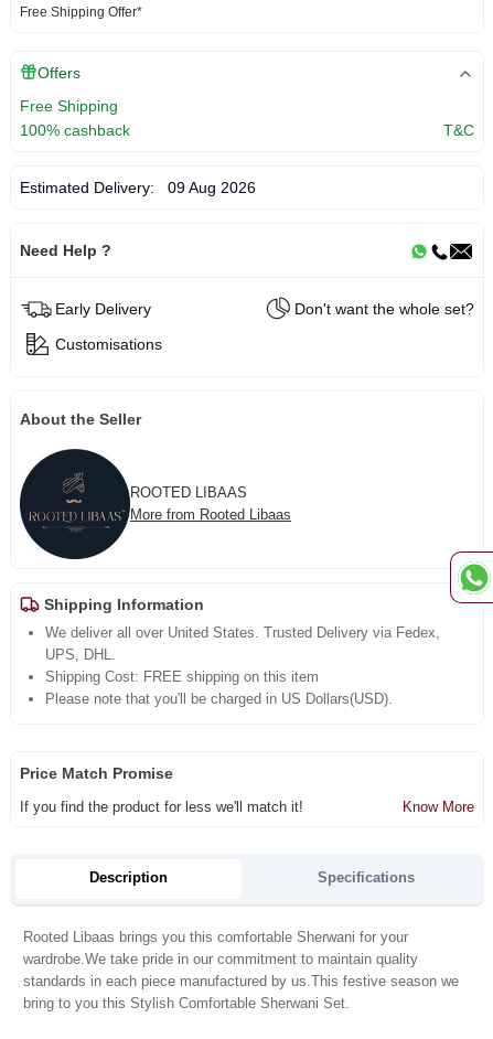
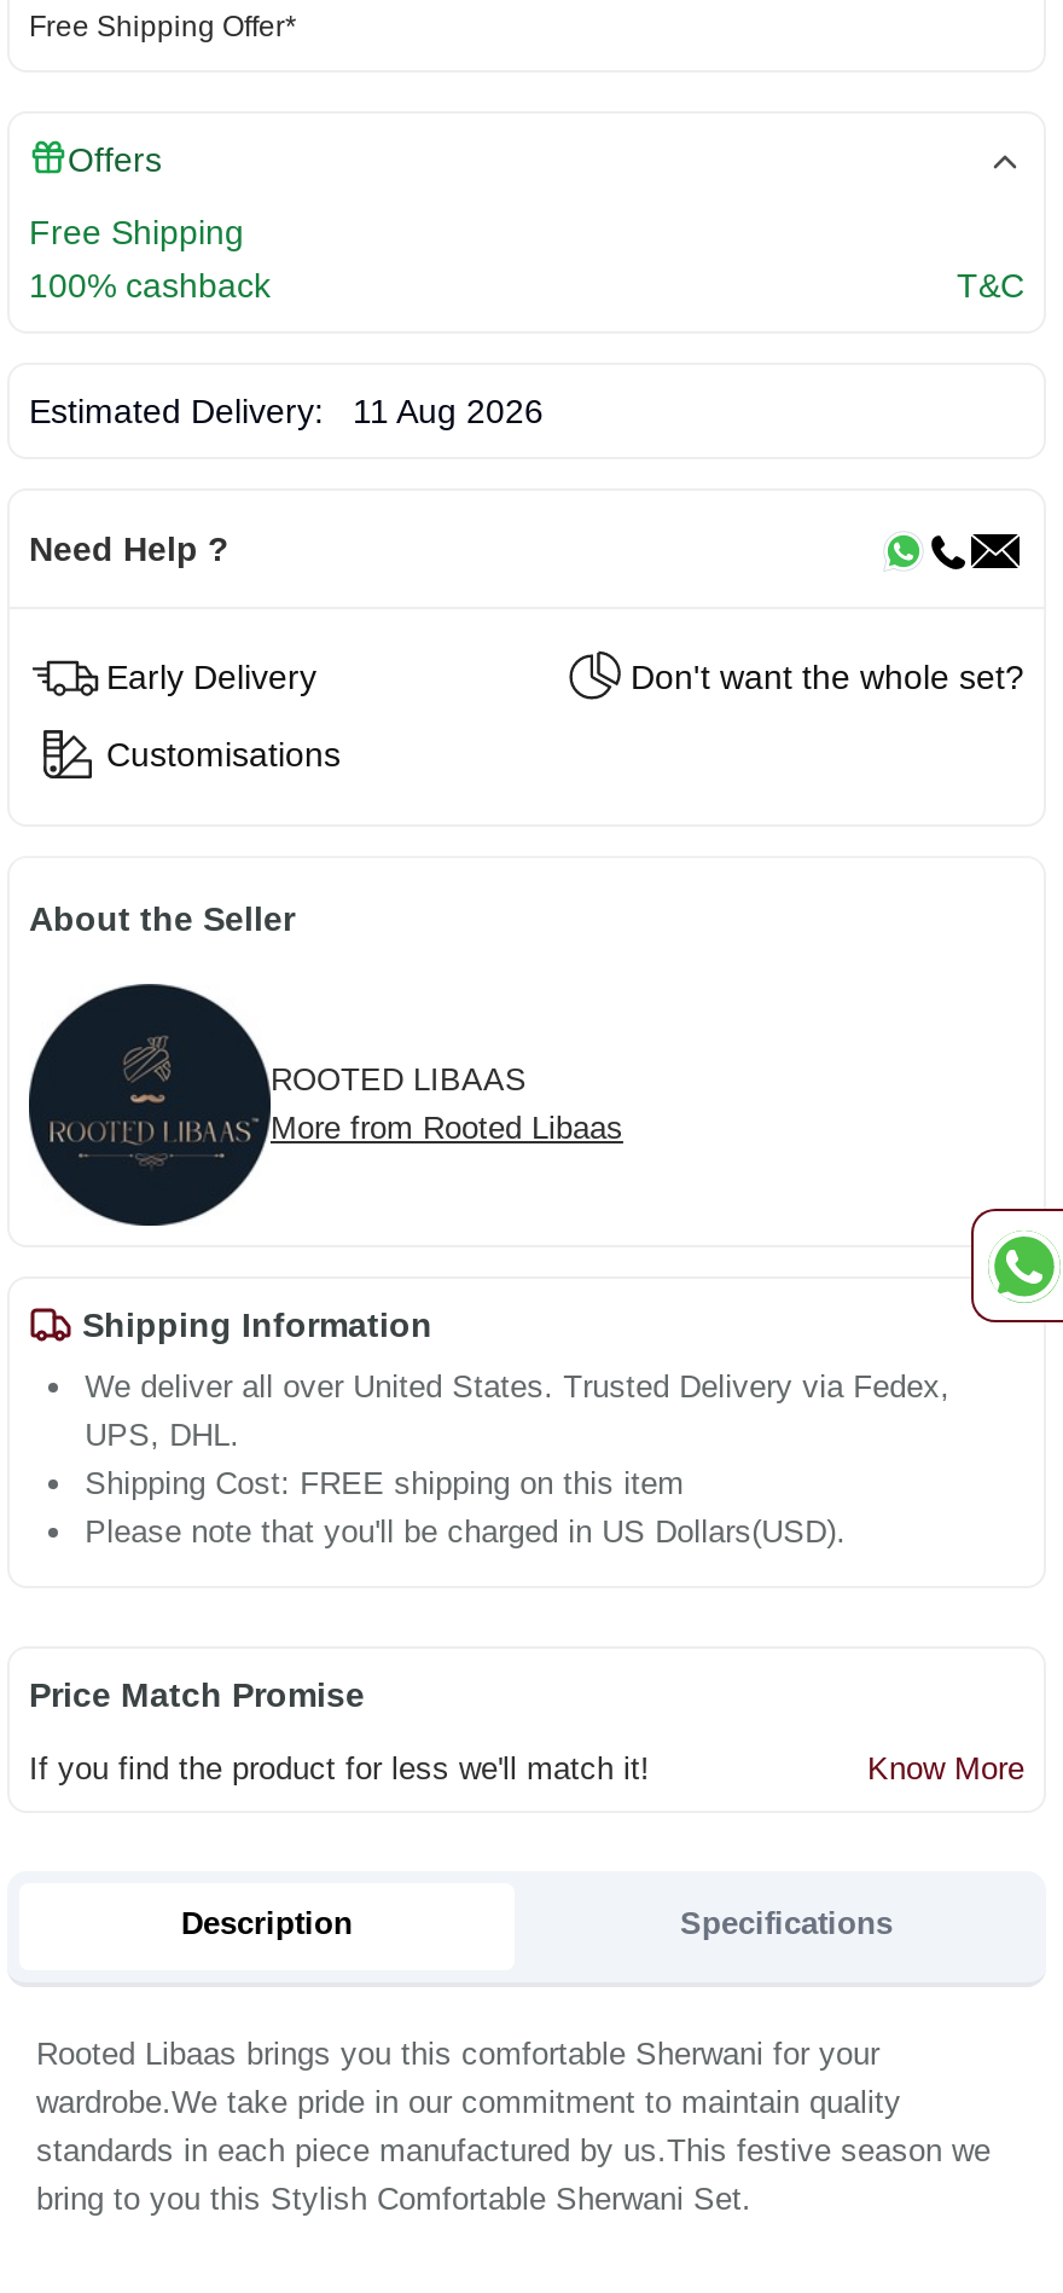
- Estimated Delivery: 09 Aug 2026
+ Estimated Delivery: 11 Aug 2026
